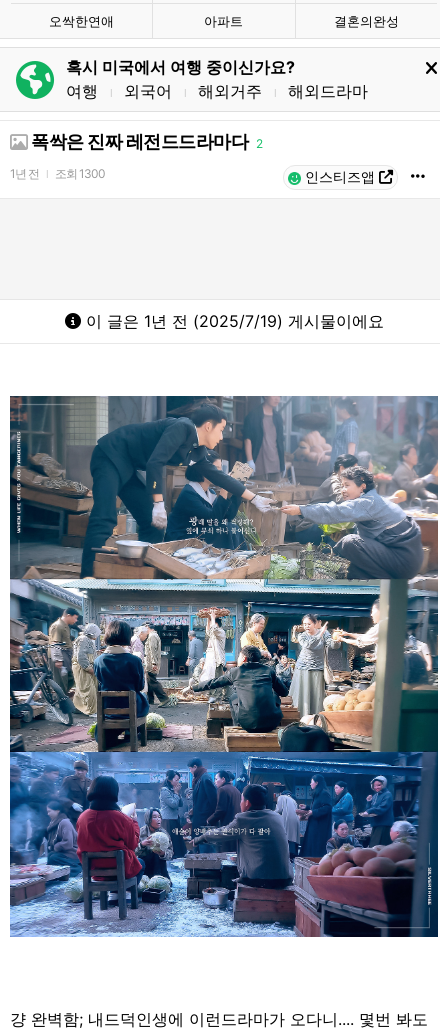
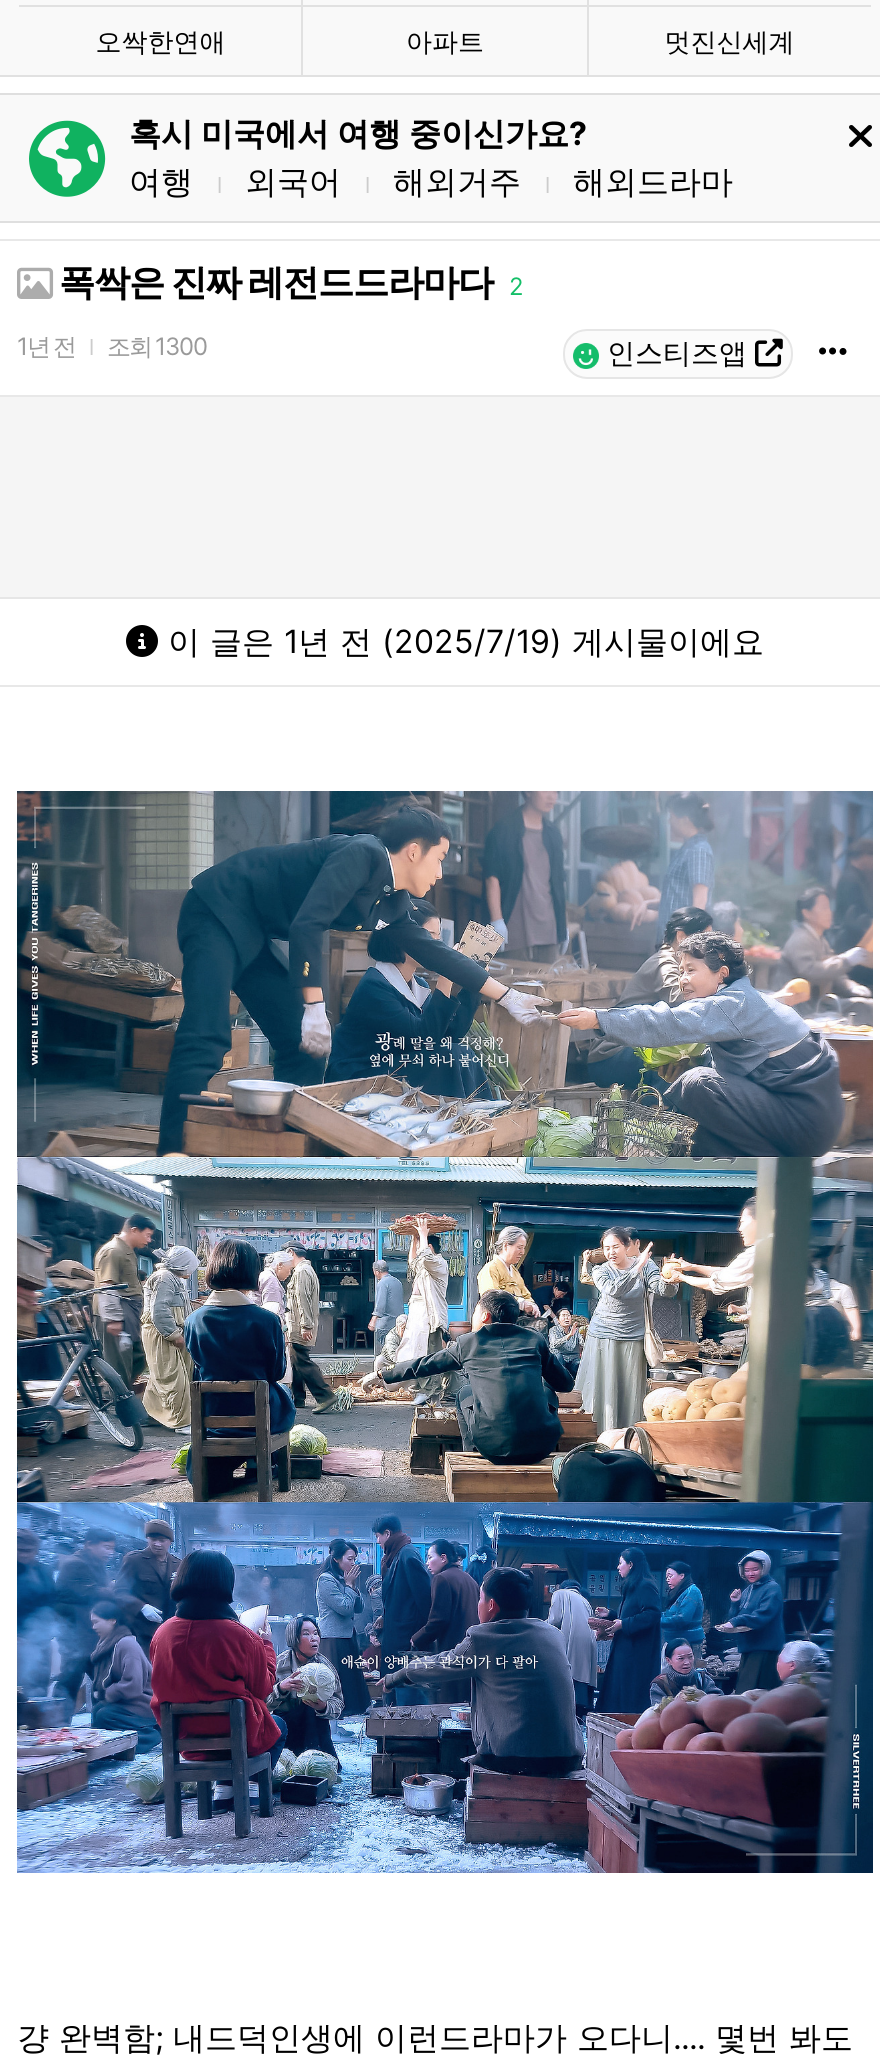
- 결혼의완성
+ 멋진신세계
